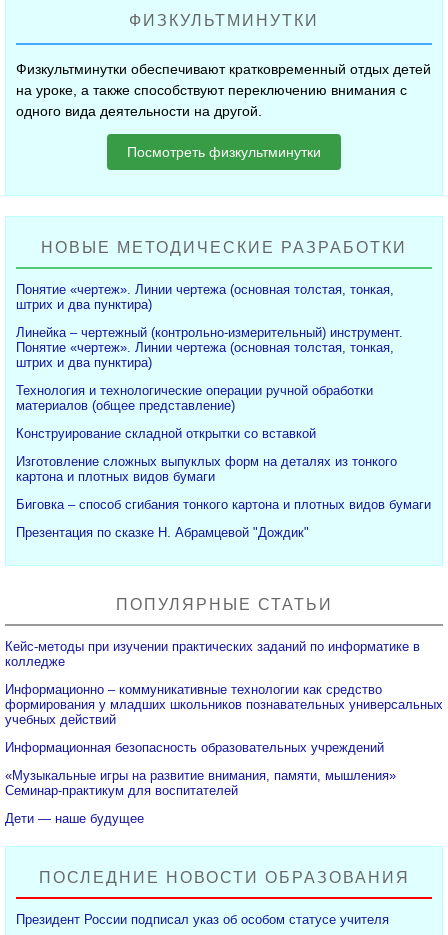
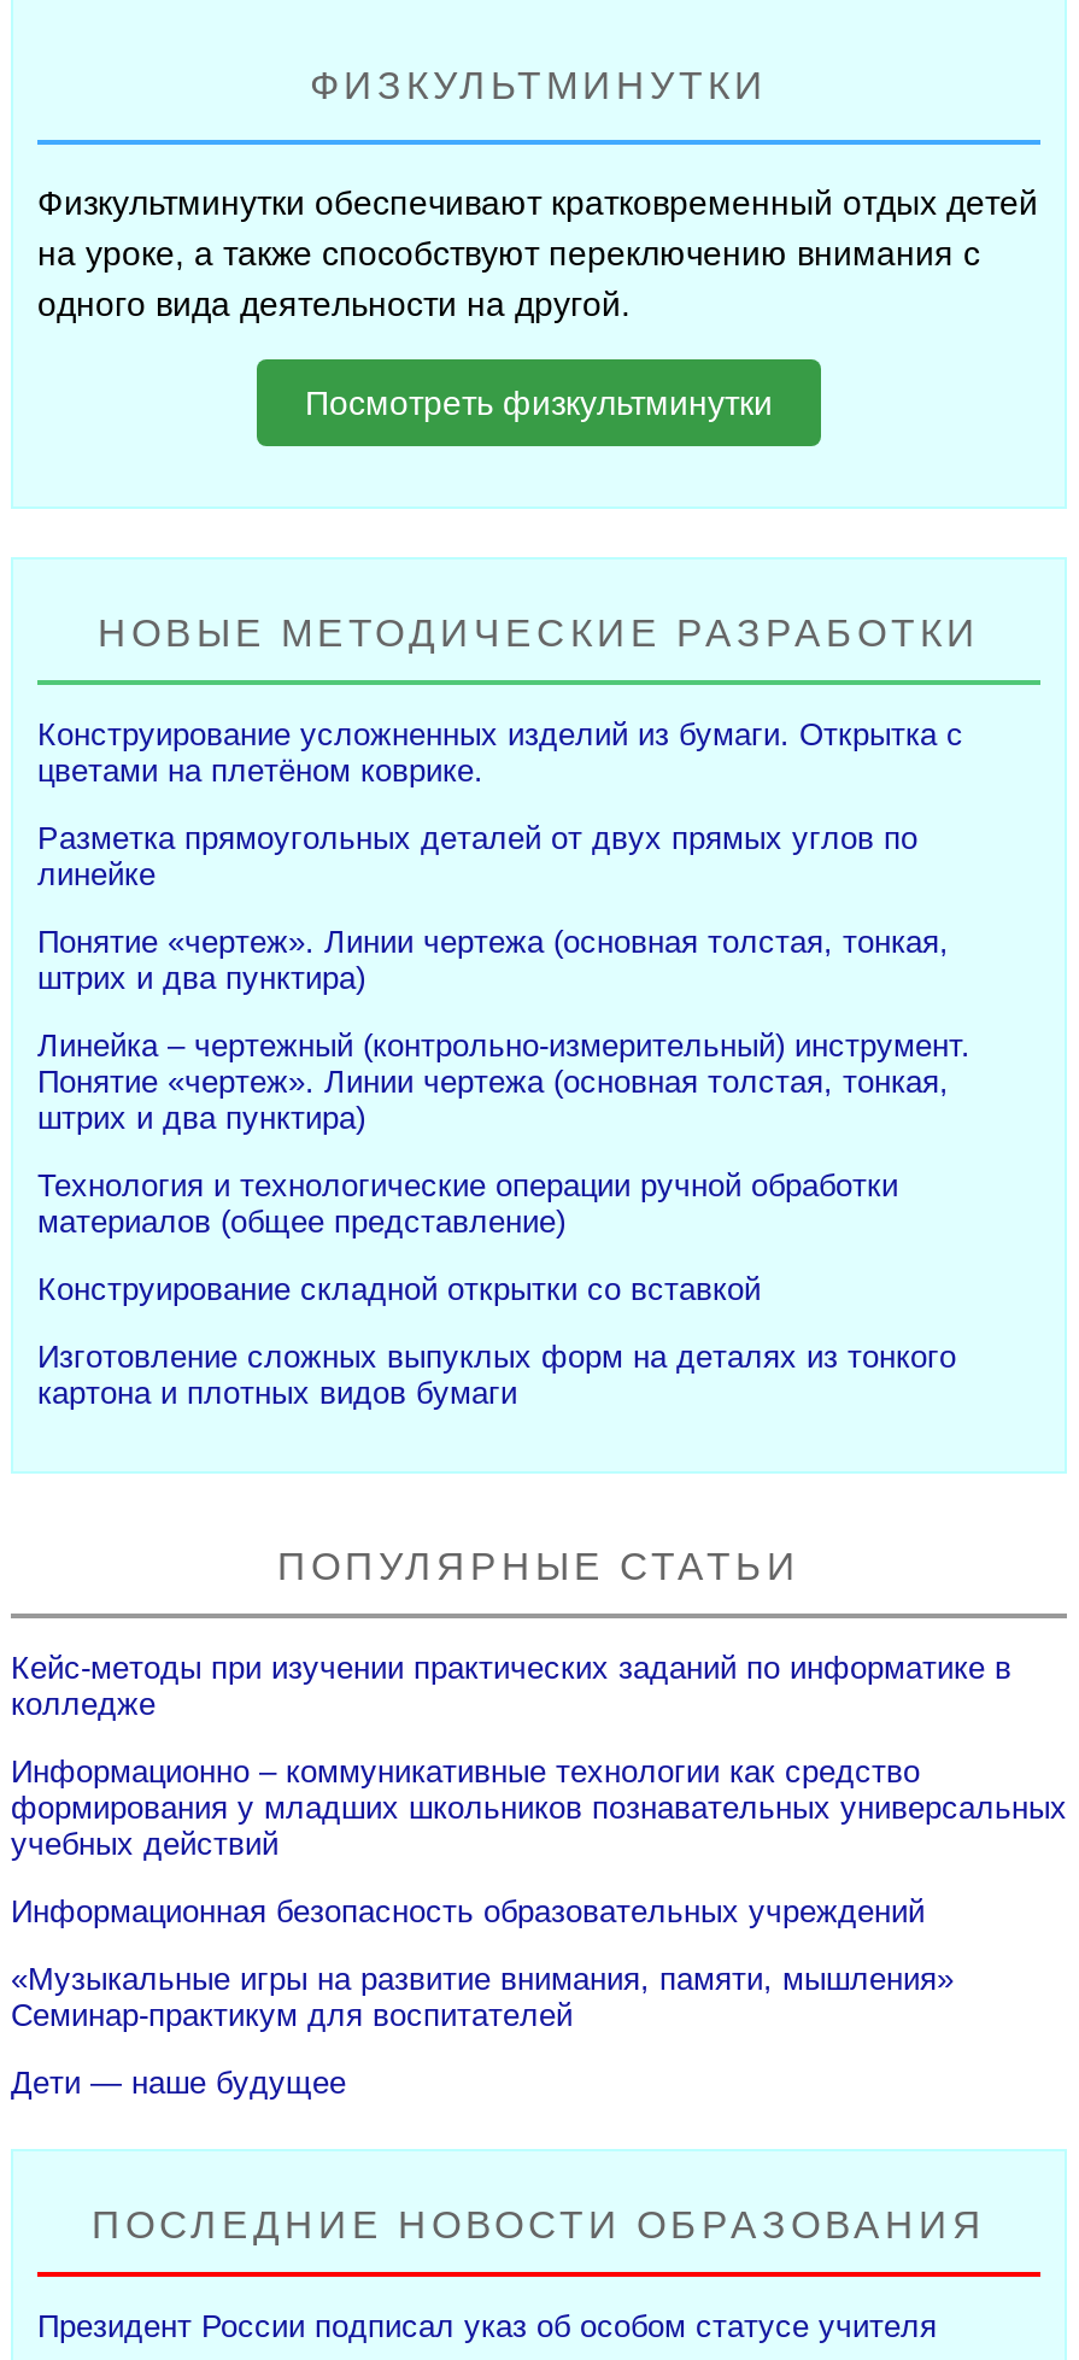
+ Конструирование усложненных изделий из бумаги. Открытка с
+ цветами на плетёном коврике.
+ Разметка прямоугольных деталей от двух прямых углов по
+ линейке

moved down: Понятие «чертеж». Линии чертежа (основная толстая, тонкая, | штрих и два пунктира) | Линейка – чертежный (контрольно-измерительный) инструмент. | ... | Изготовление сложных выпуклых форм на деталях из тонкого | картона и плотных видов бумаги

- Биговка – способ сгибания тонкого картона и плотных видов бумаги
- Презентация по сказке Н. Абрамцевой "Дождик"
